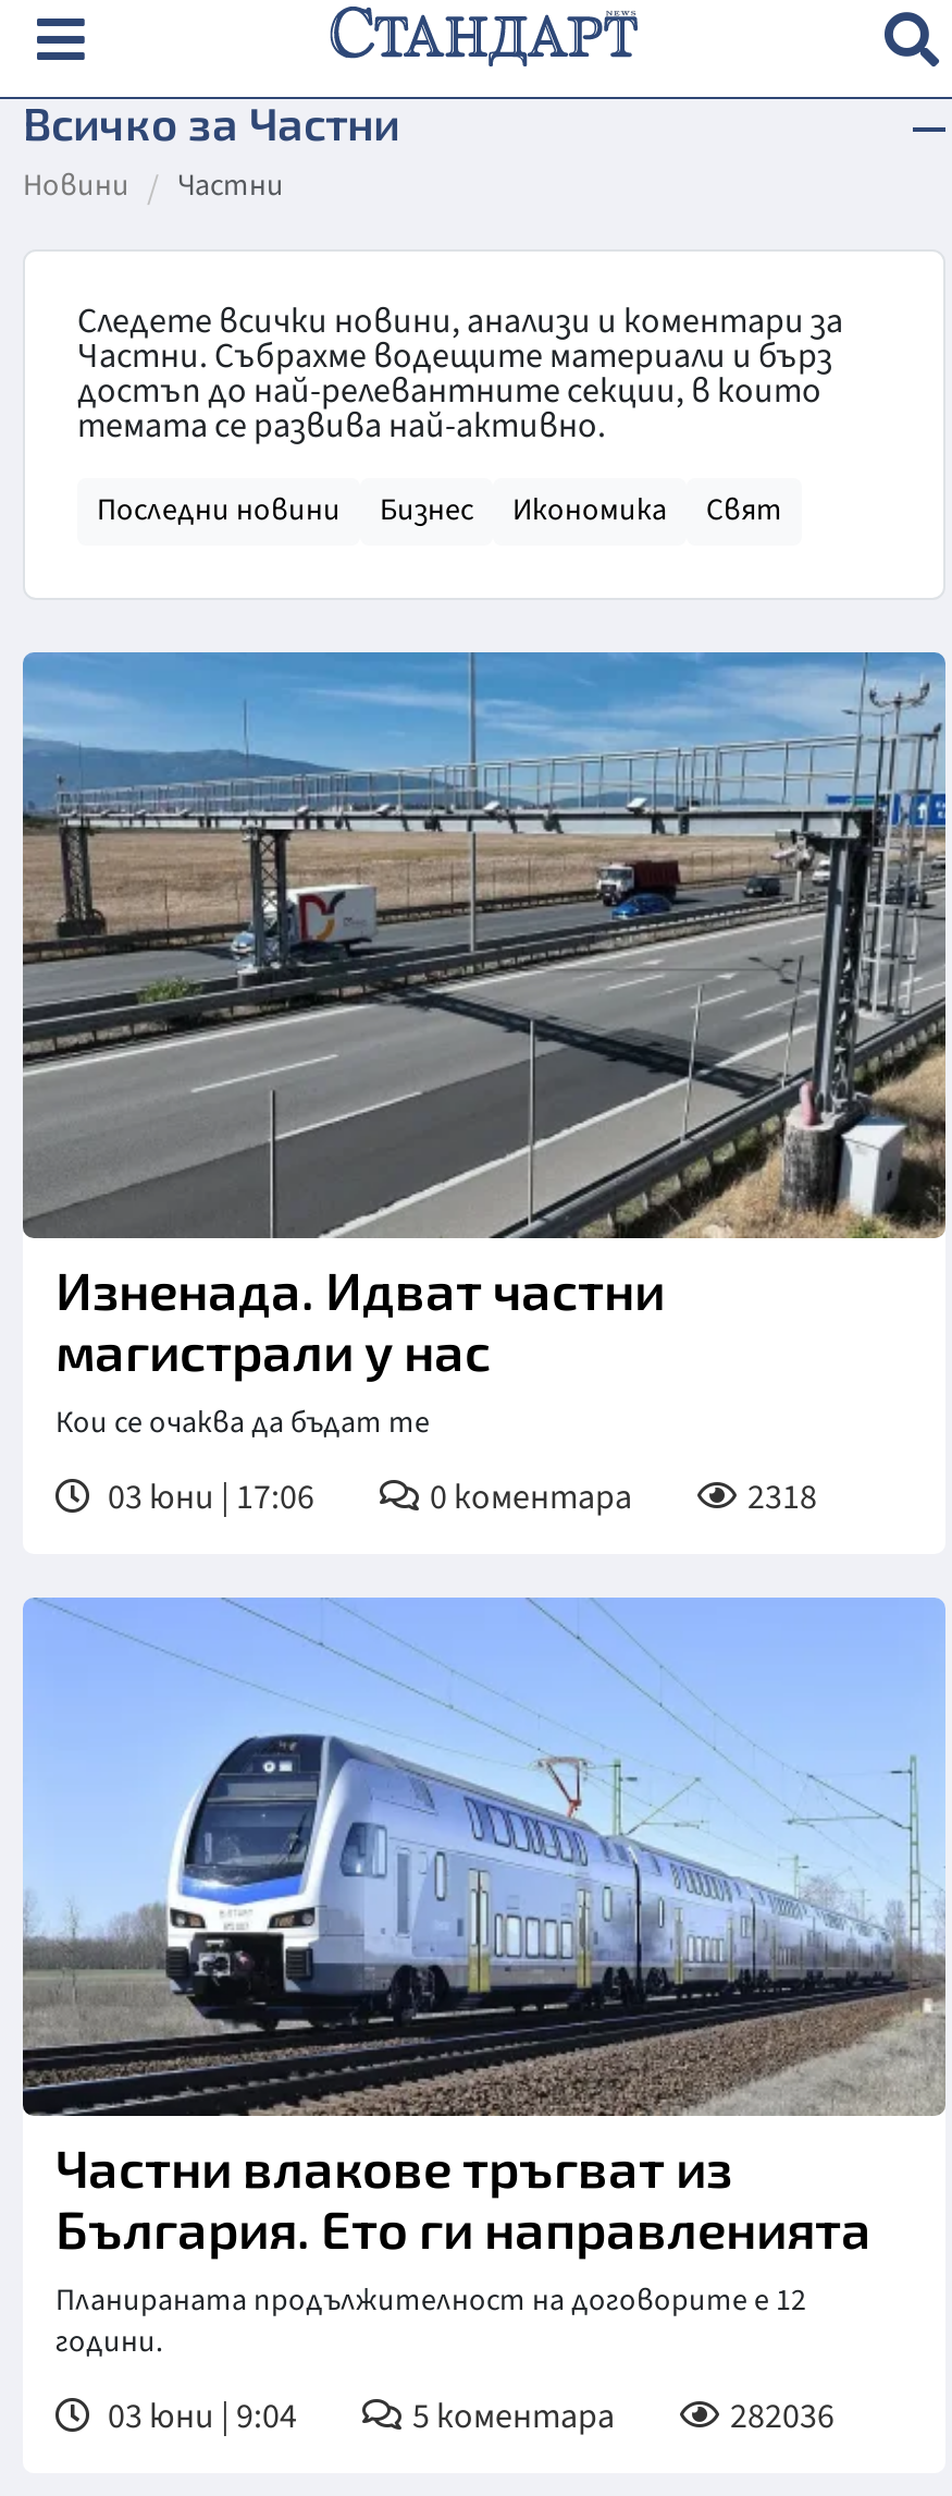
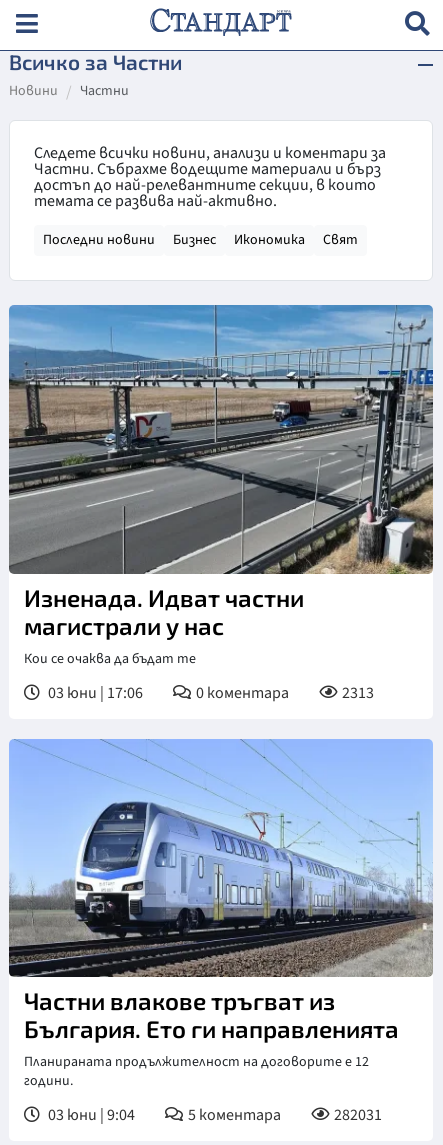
- 2318
+ 2313

- 282036
+ 282031
